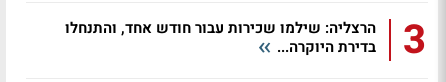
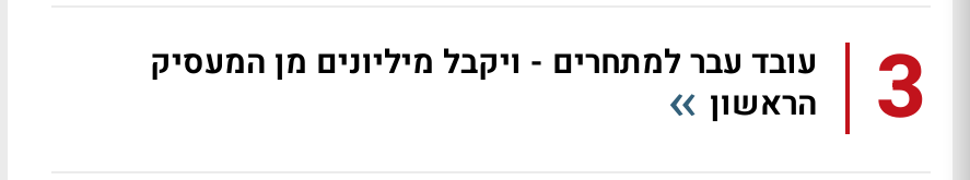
- הרצליה: שילמו שכירות עבור חודש אחד, והתנחלו
- בדירת היוקרה...
+ עובד עבר למתחרים - ויקבל מיליונים מן המעסיק
+ הראשון
